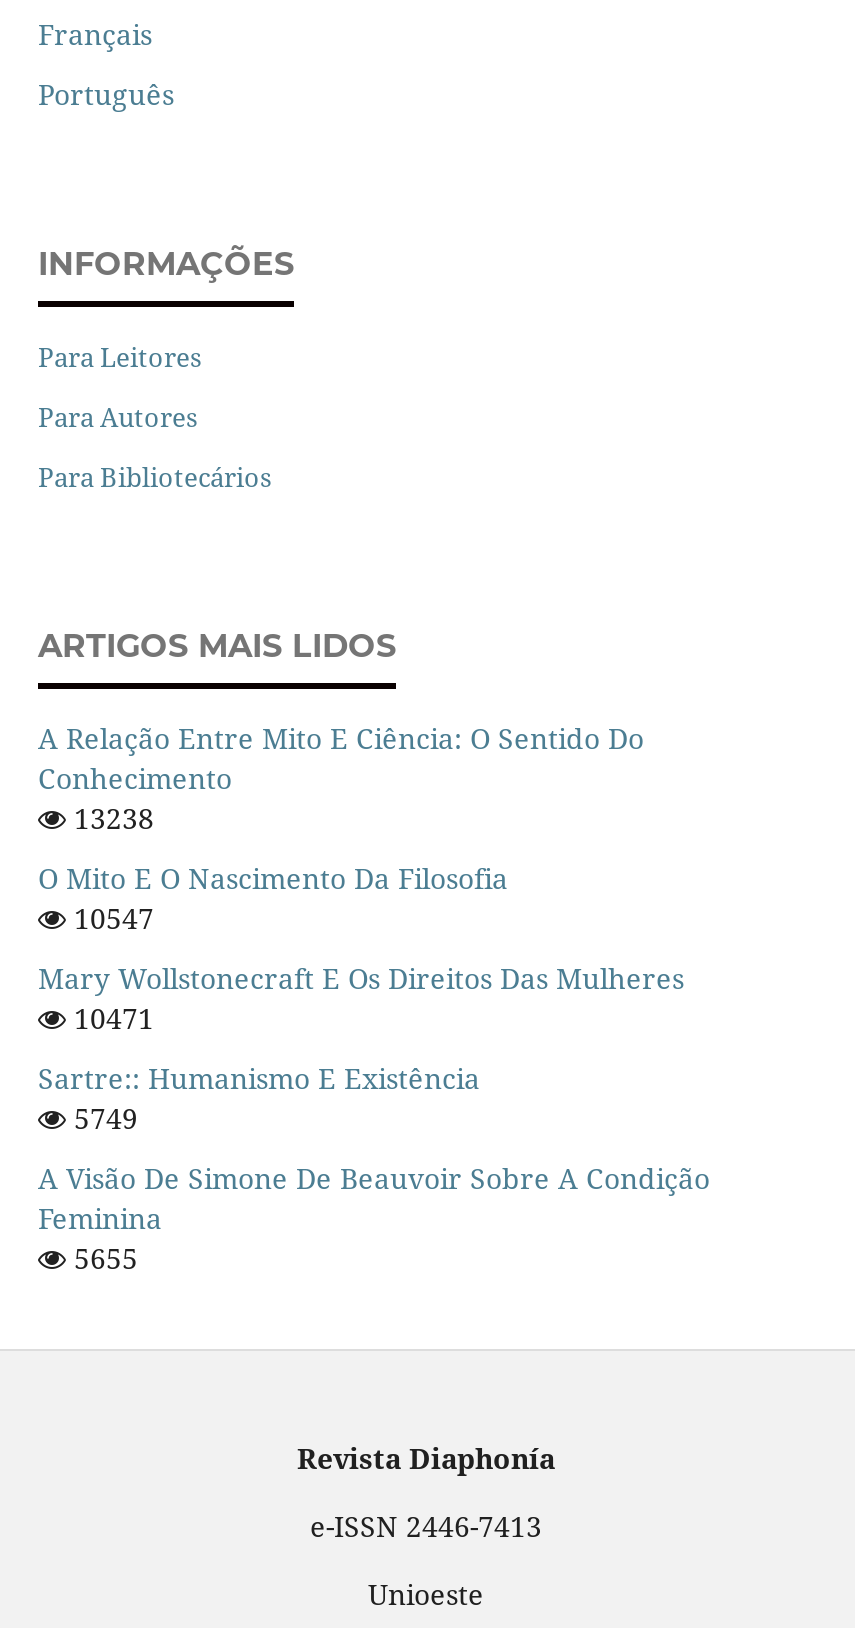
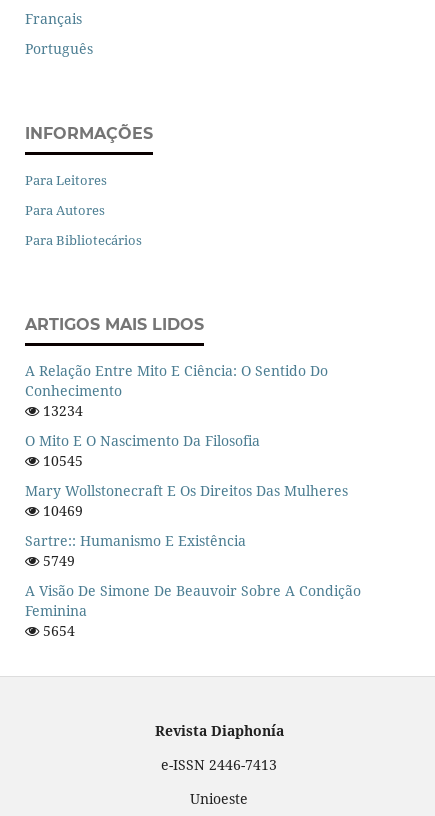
- 13238
+ 13234

- 10547
+ 10545

- 10471
+ 10469

- 5655
+ 5654
